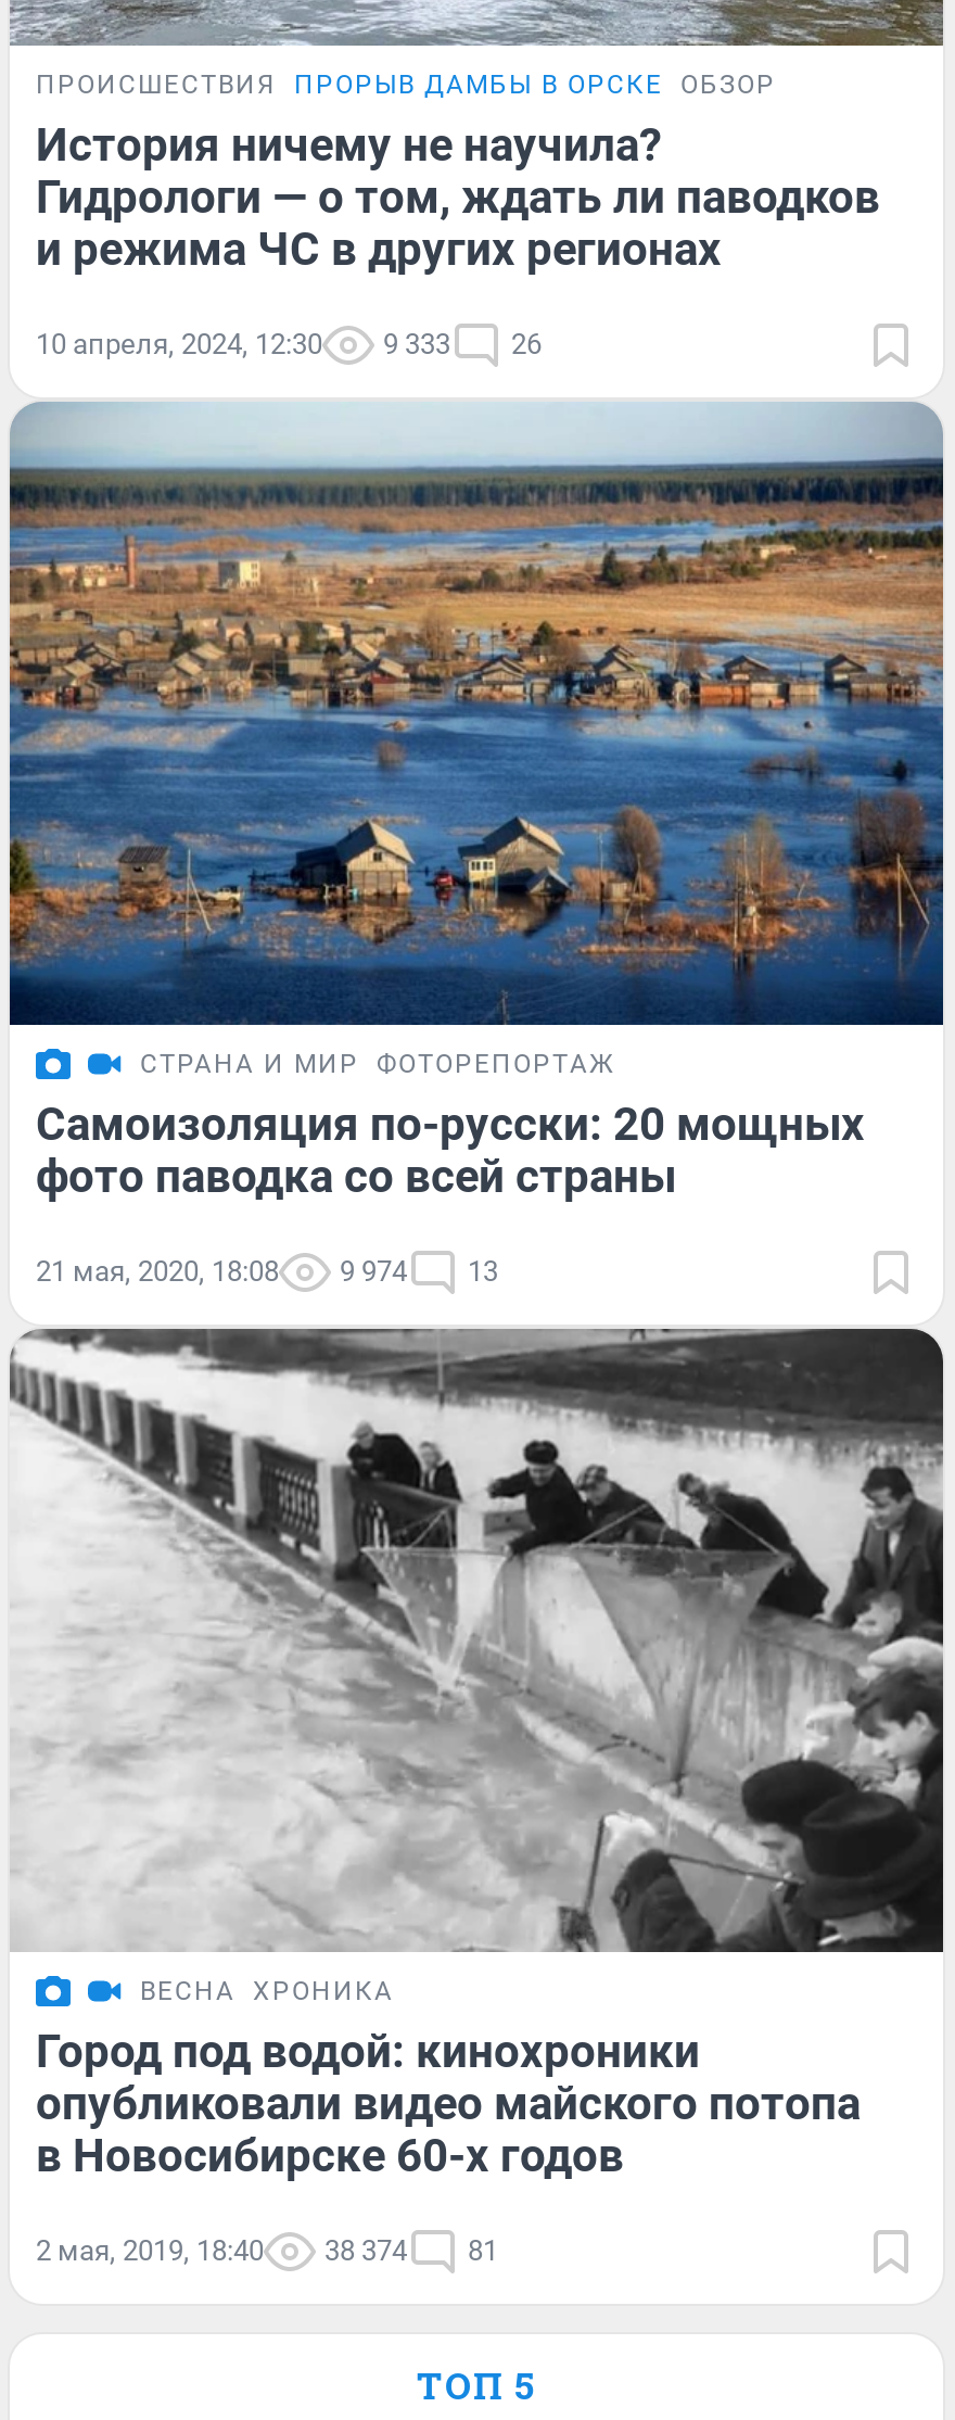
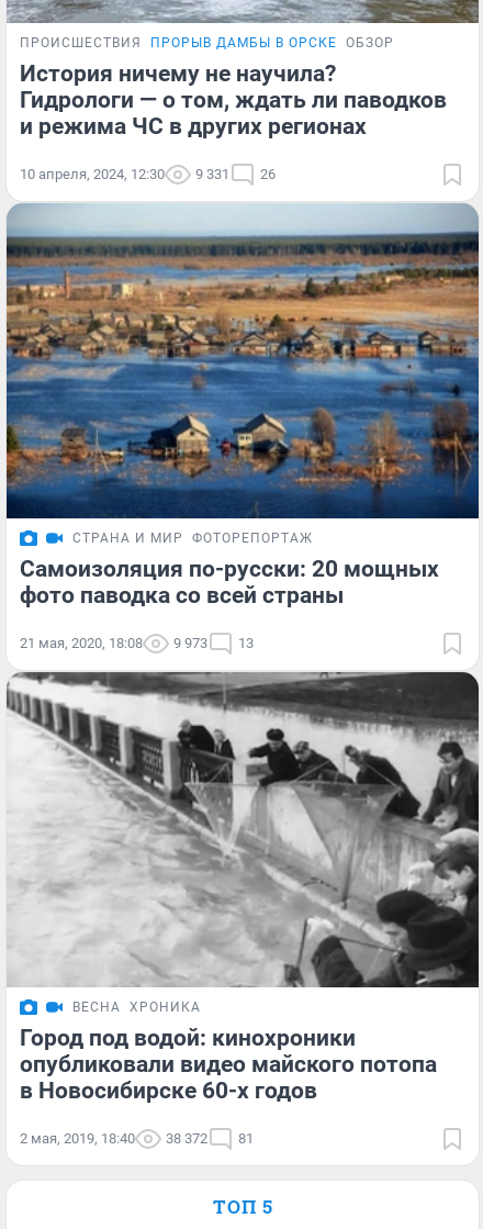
- 10 апреля, 2024, 12:30 9 333 26
+ 10 апреля, 2024, 12:30 9 331 26

- 21 мая, 2020, 18:08 9 974 13
+ 21 мая, 2020, 18:08 9 973 13

- 2 мая, 2019, 18:40 38 374 81
+ 2 мая, 2019, 18:40 38 372 81
